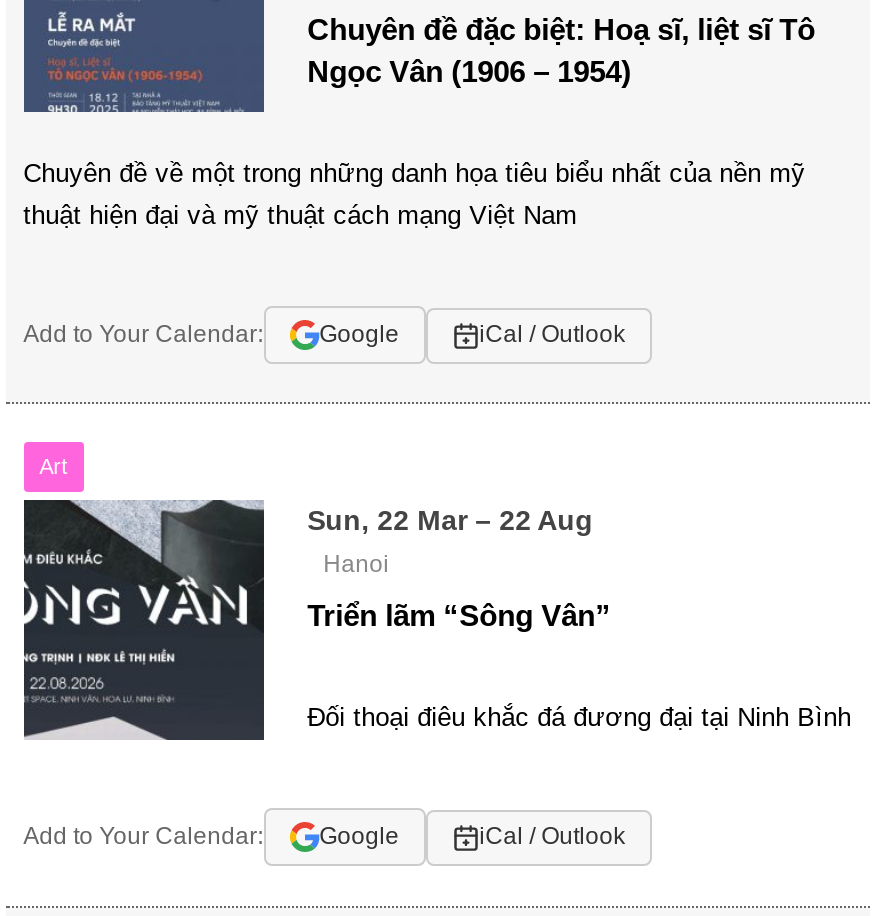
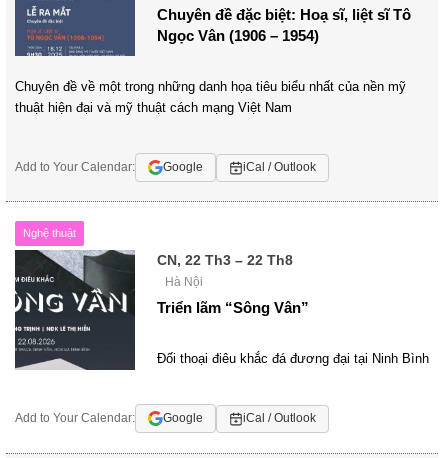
- Art
+ Nghệ thuật

- Sun, 22 Mar – 22 Aug
- Hanoi
+ CN, 22 Th3 – 22 Th8
+ Hà Nội
